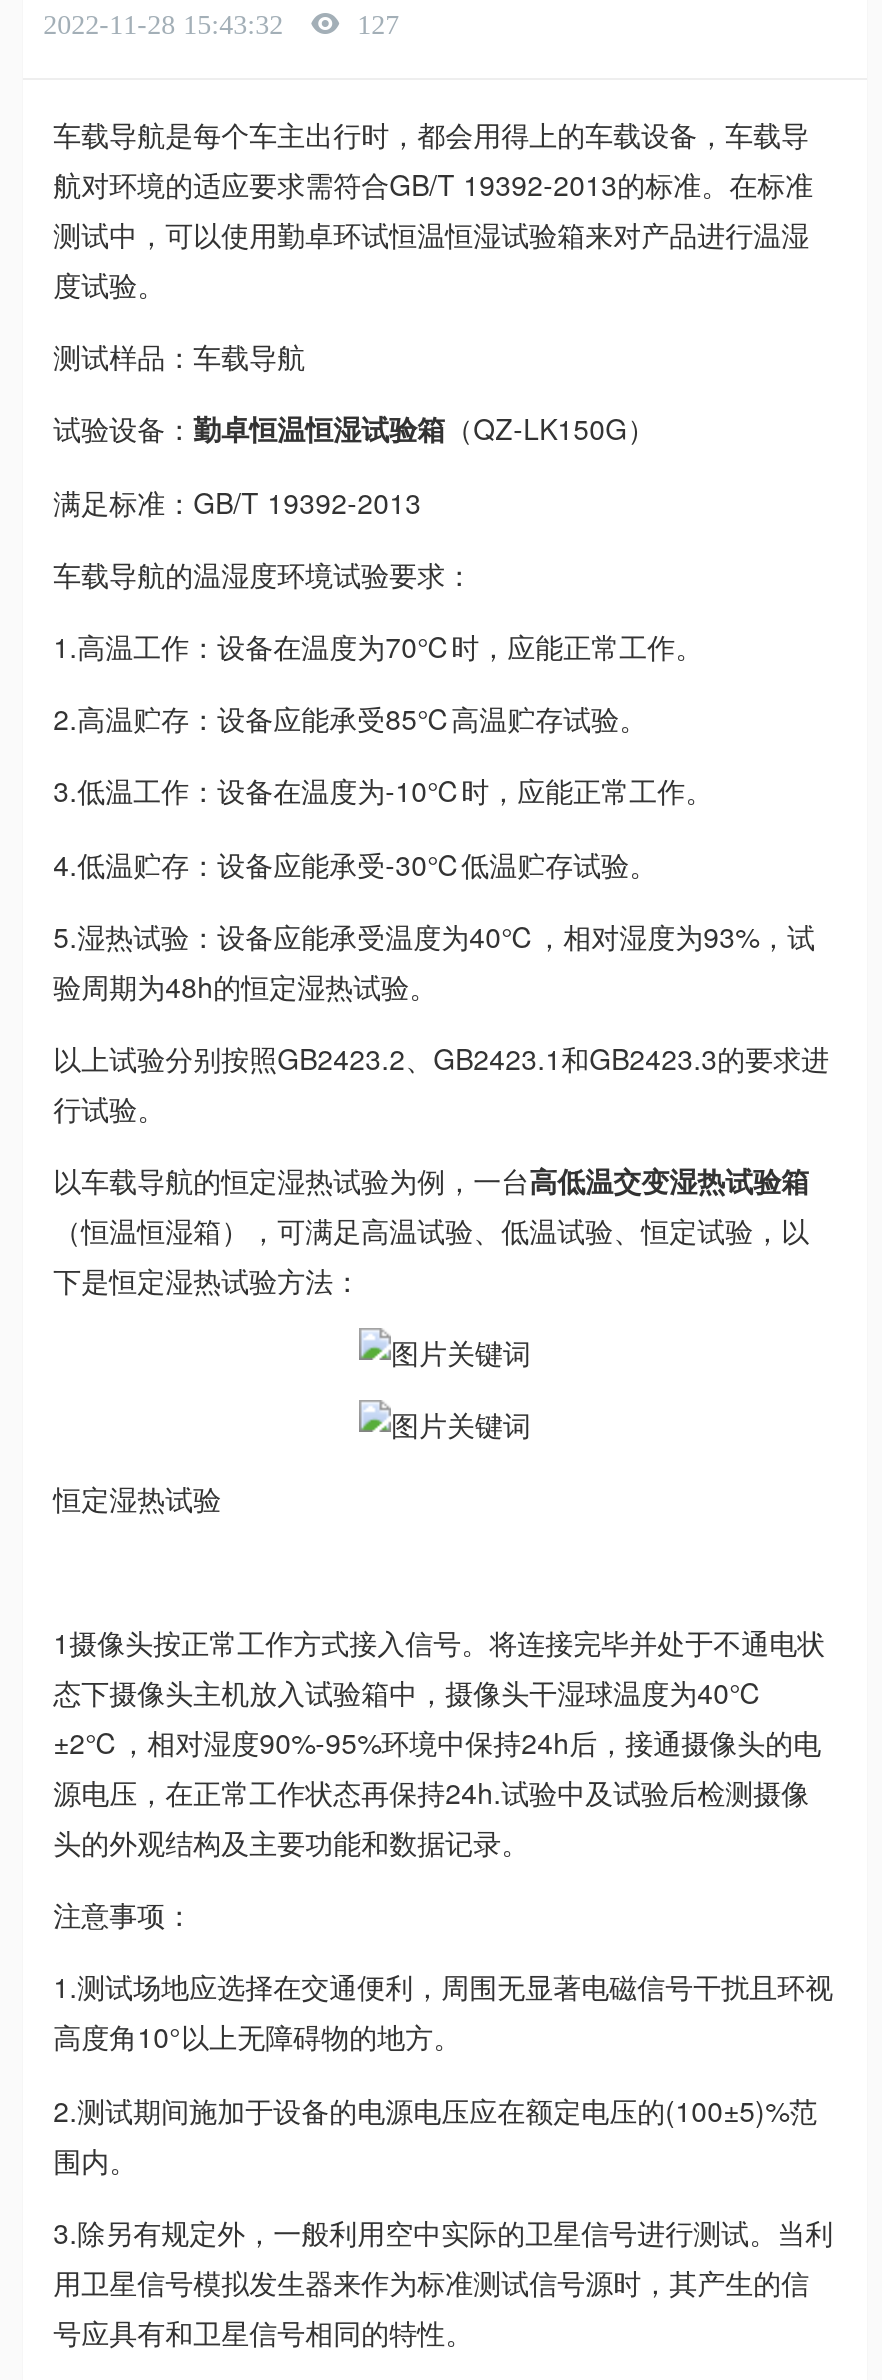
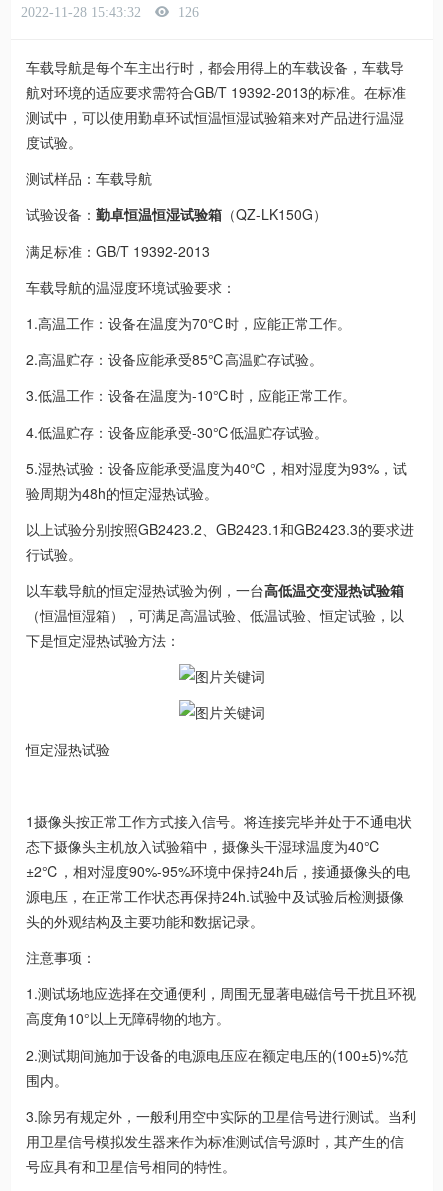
- 127
+ 126
